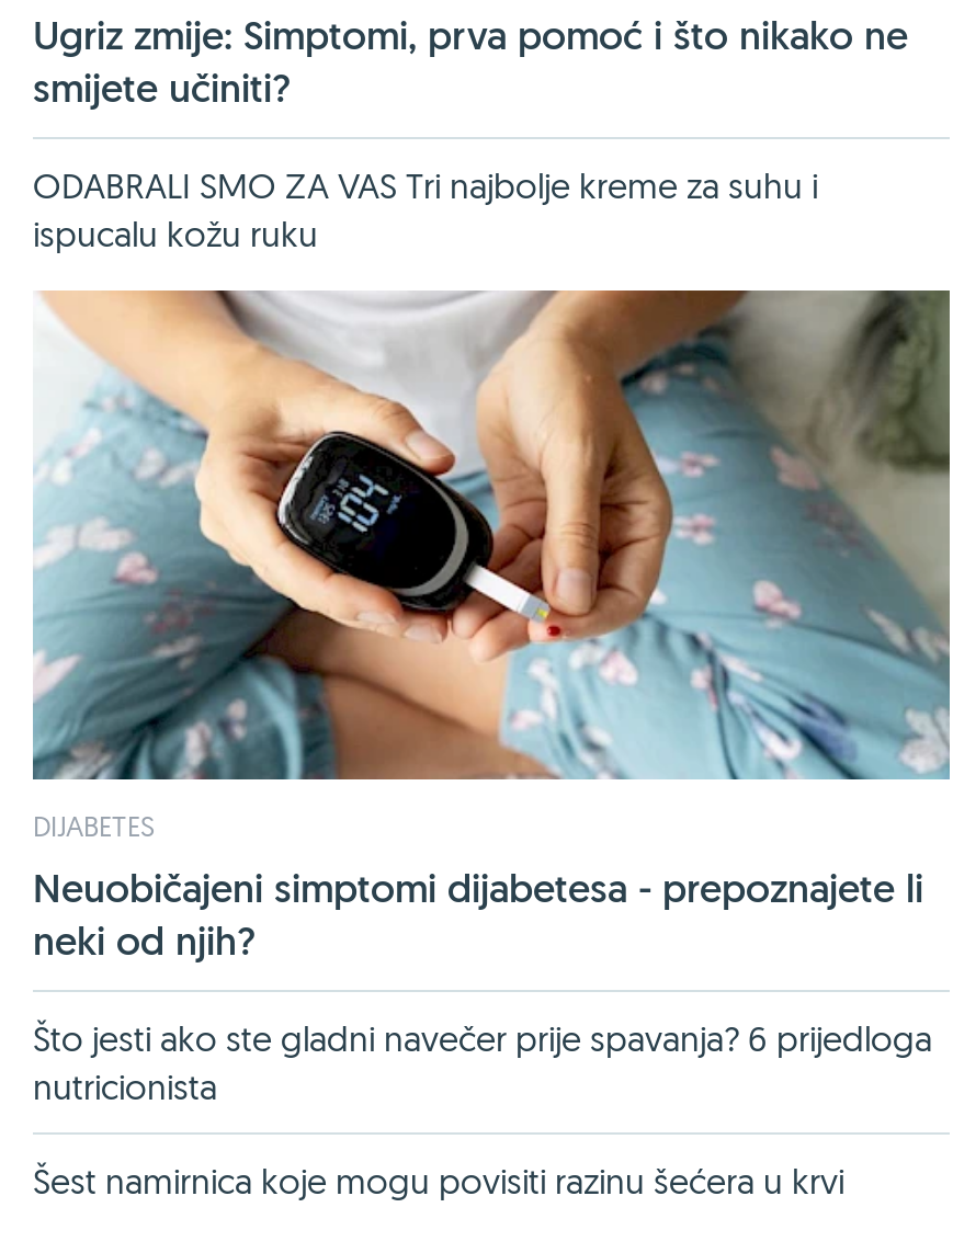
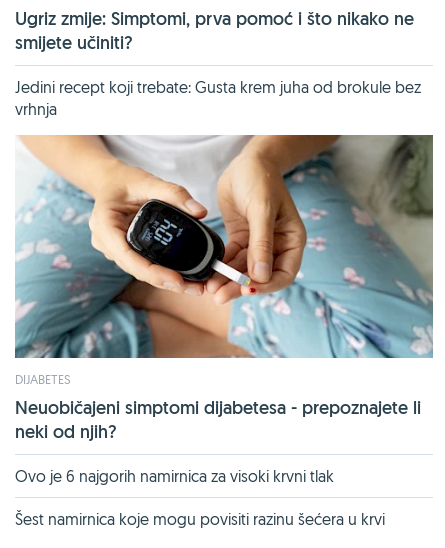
- ODABRALI SMO ZA VAS Tri najbolje kreme za suhu i
- ispucalu kožu ruku
+ Jedini recept koji trebate: Gusta krem juha od brokule bez
+ vrhnja

- Što jesti ako ste gladni navečer prije spavanja? 6 prijedloga
- nutricionista
+ Ovo je 6 najgorih namirnica za visoki krvni tlak
